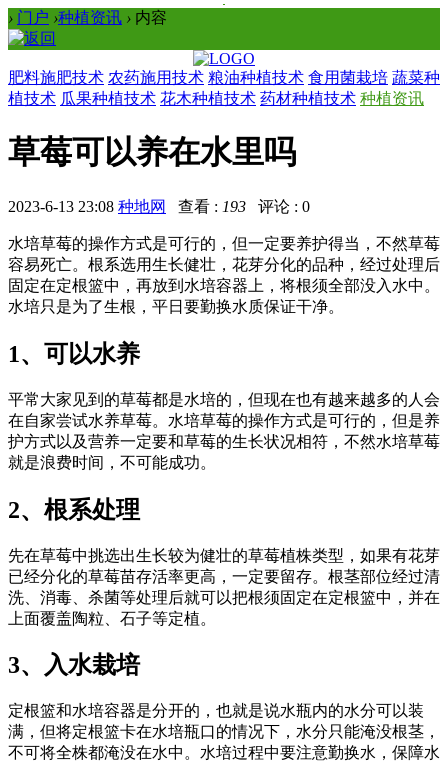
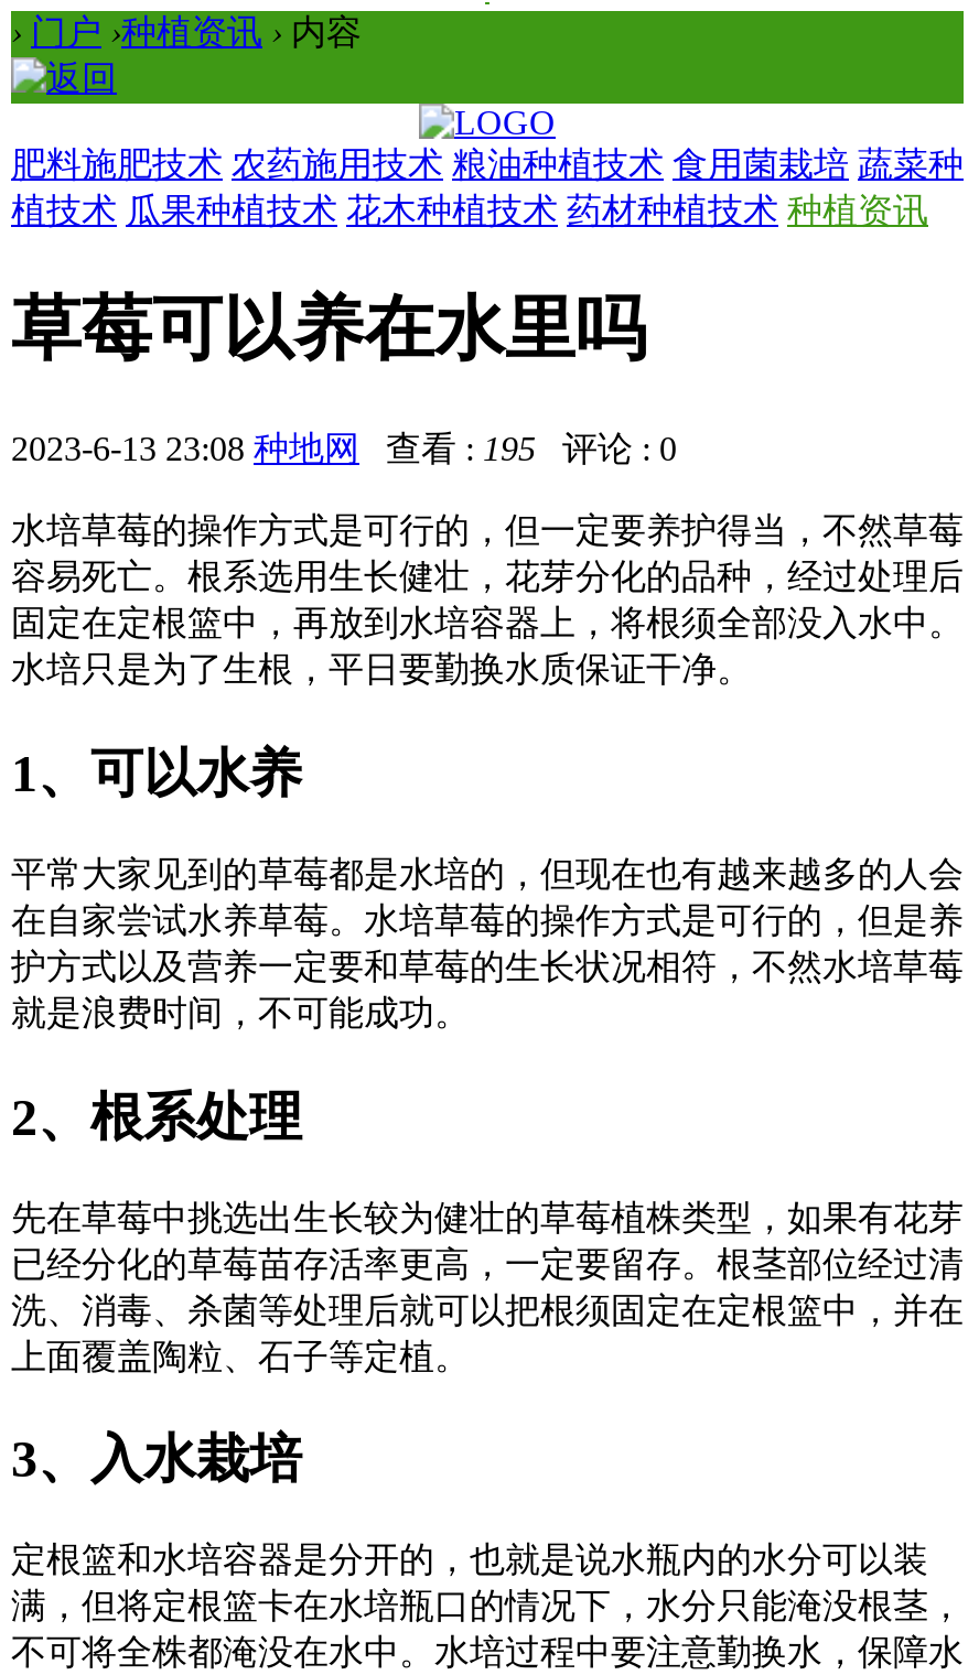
- 2023-6-13 23:08 种地网查看 : 193评论 : 0
+ 2023-6-13 23:08 种地网查看 : 195评论 : 0
